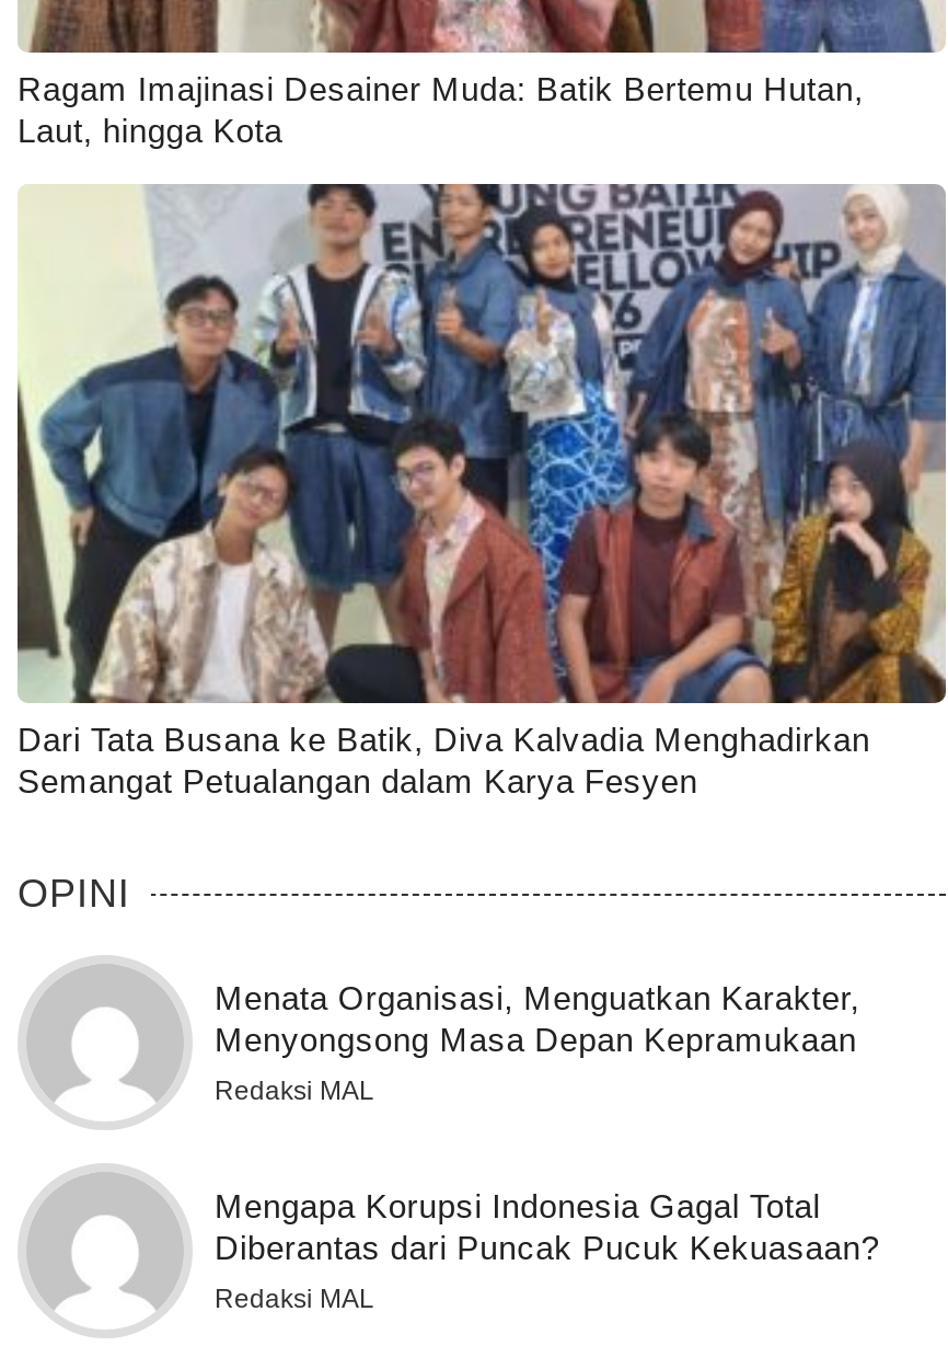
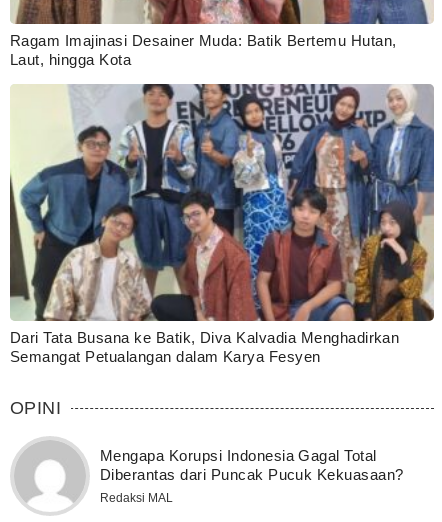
- Menata Organisasi, Menguatkan Karakter,
- Menyongsong Masa Depan Kepramukaan
- Redaksi MAL
